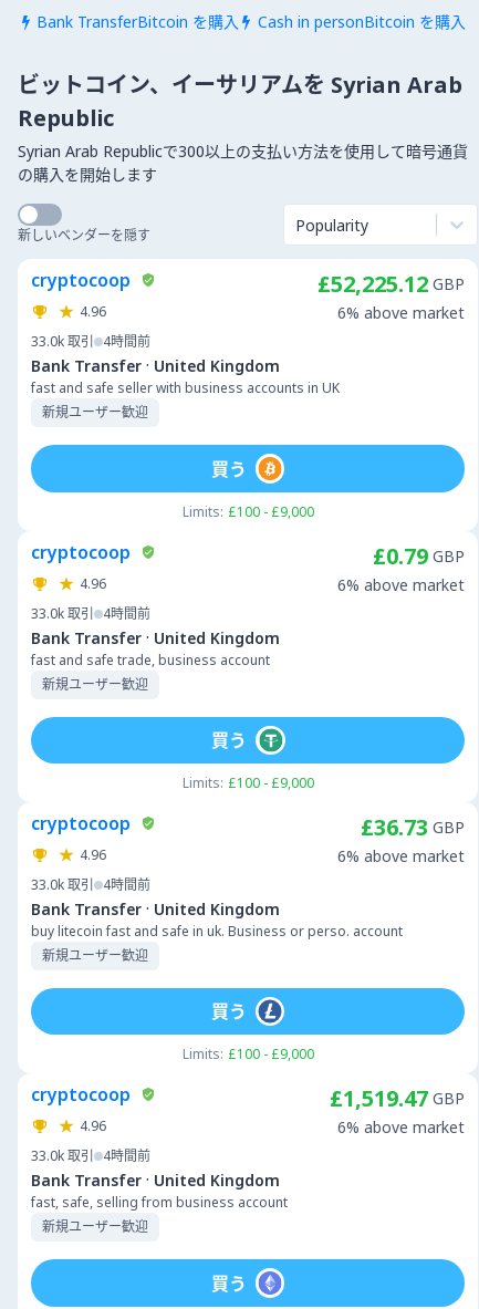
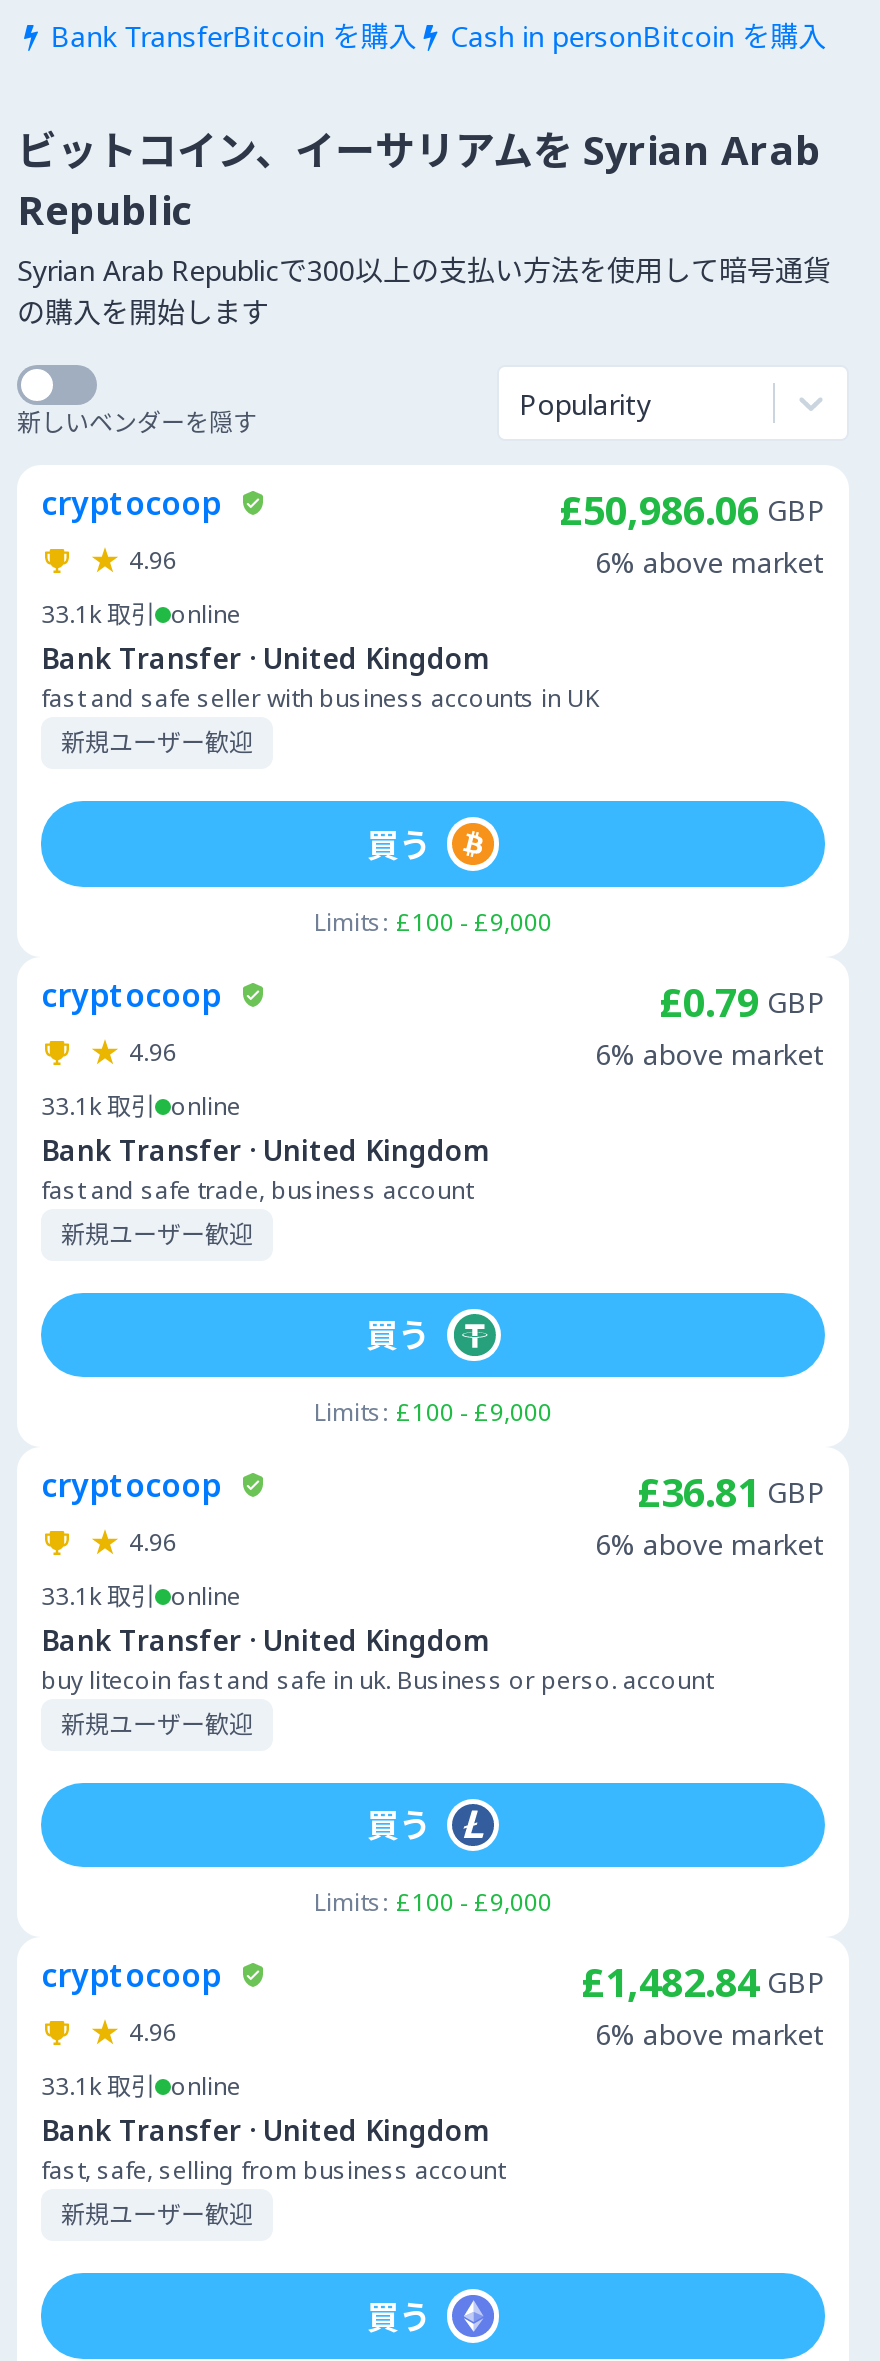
- £52,225.12 GBP
+ £50,986.06 GBP

- 33.0k 取引 4時間前
+ 33.1k 取引 online

- 33.0k 取引 4時間前
+ 33.1k 取引 online

- £36.73 GBP
+ £36.81 GBP

- 33.0k 取引 4時間前
+ 33.1k 取引 online

- £1,519.47 GBP
+ £1,482.84 GBP

- 33.0k 取引 4時間前
+ 33.1k 取引 online
